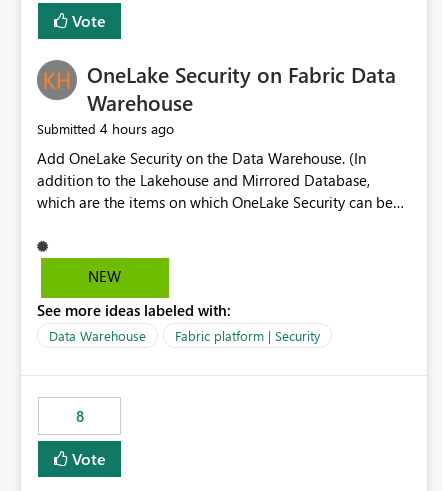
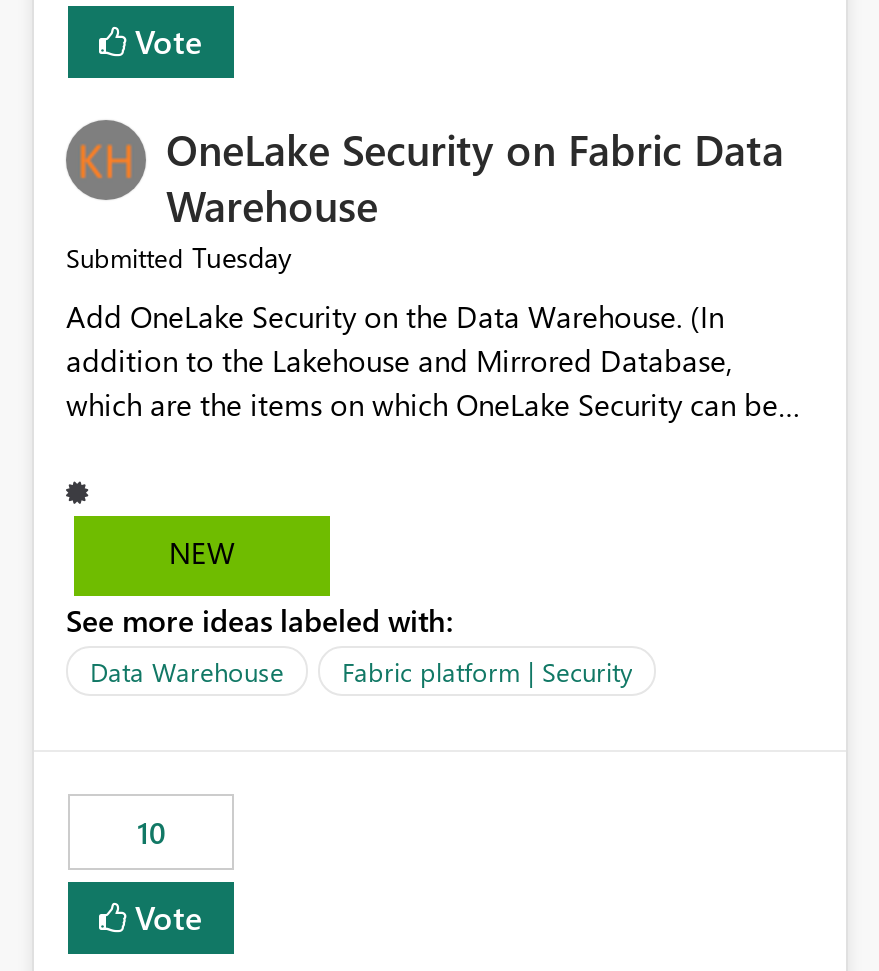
- Submitted 4 hours ago
+ Submitted Tuesday

- 8
+ 10
